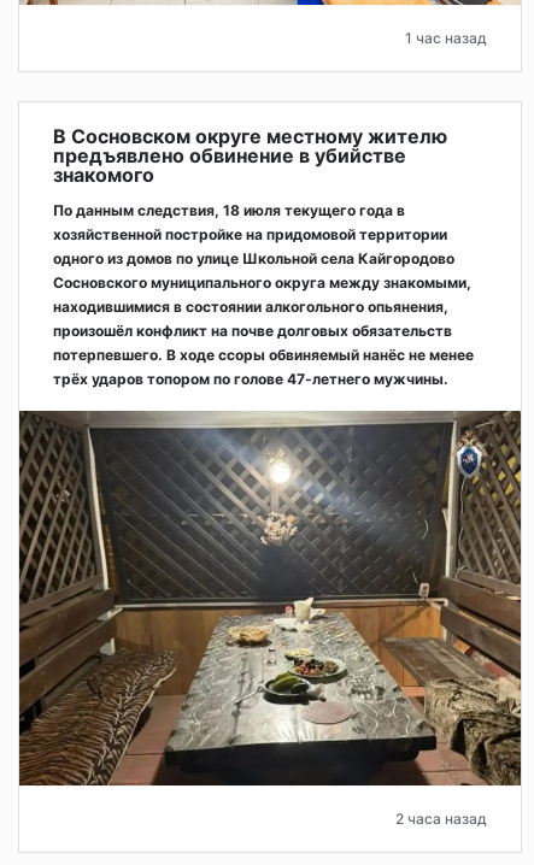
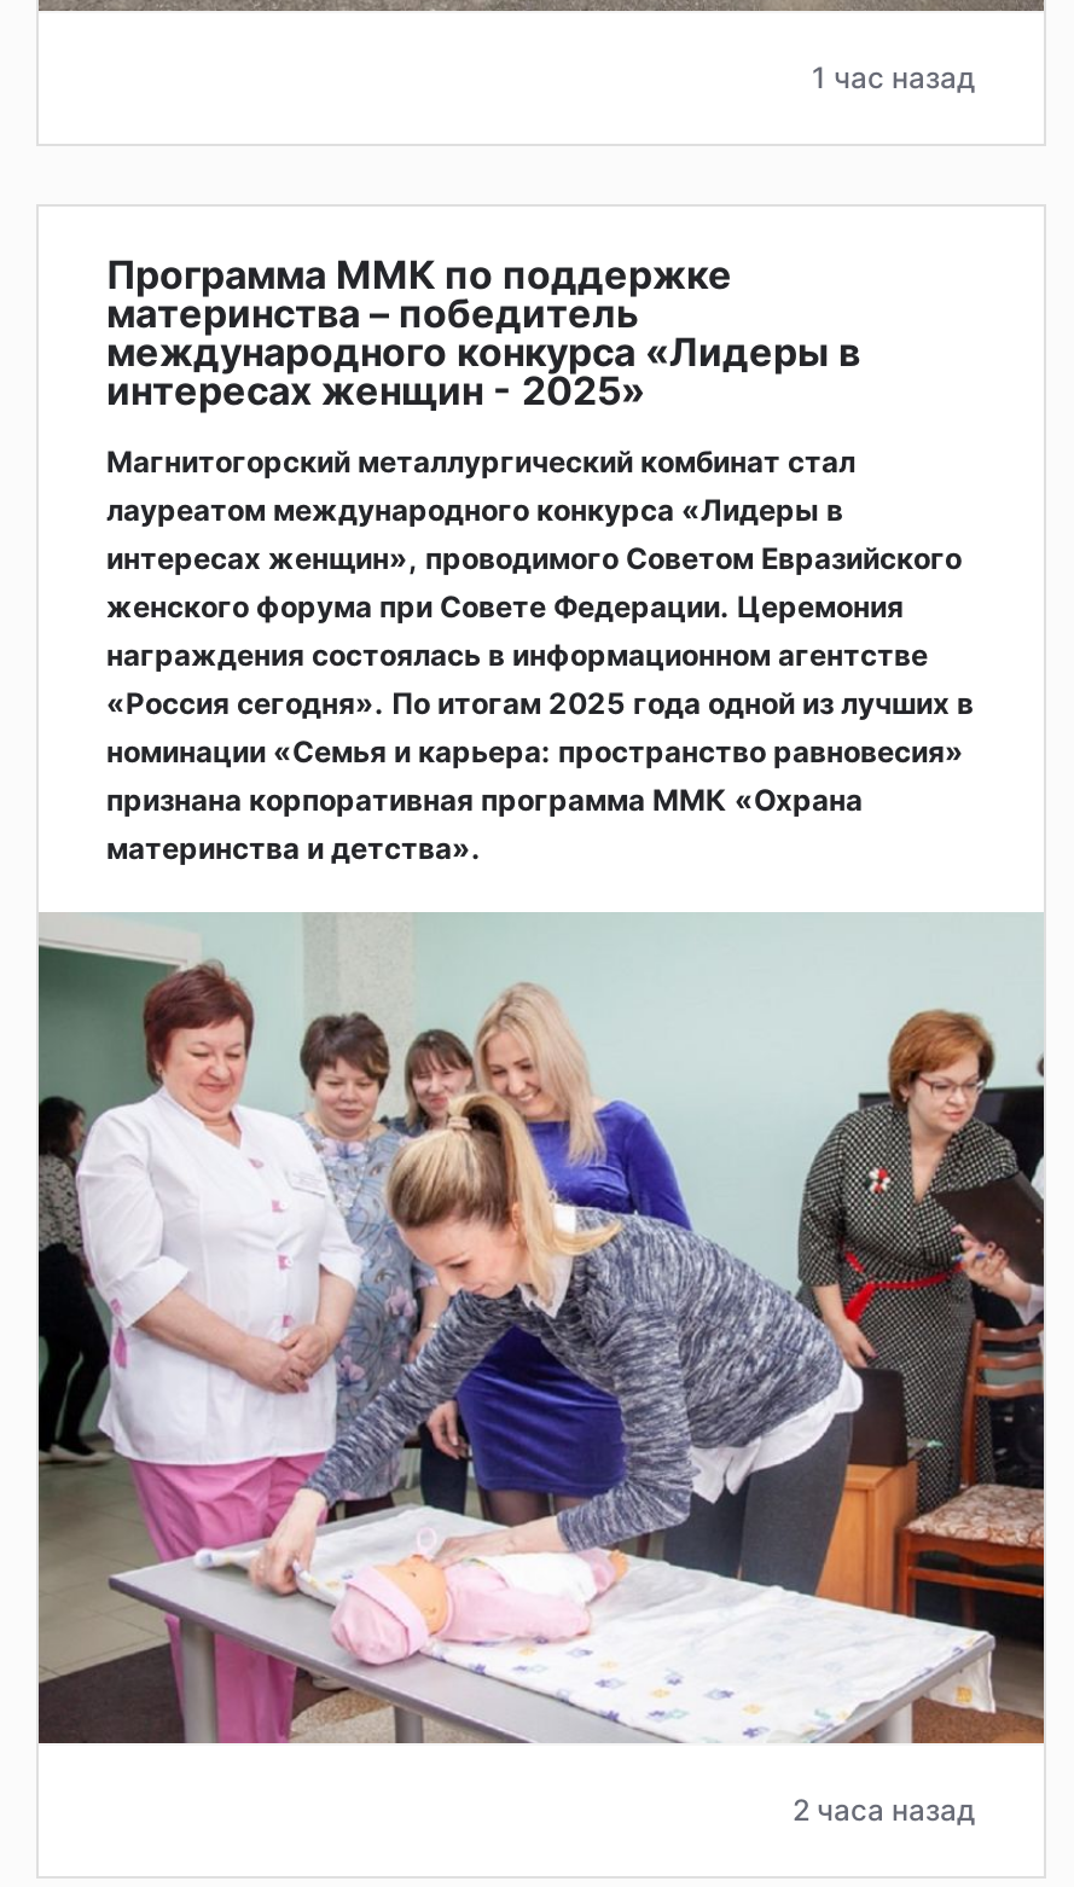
- В Сосновском округе местному жителю
- предъявлено обвинение в убийстве
- знакомого
+ Программа ММК по поддержке
+ материнства – победитель
+ международного конкурса «Лидеры в
+ интересах женщин - 2025»

- По данным следствия, 18 июля текущего года в
- хозяйственной постройке на придомовой территории
- одного из домов по улице Школьной села Кайгородово
- Сосновского муниципального округа между знакомыми,
- находившимися в состоянии алкогольного опьянения,
- произошёл конфликт на почве долговых обязательств
- потерпевшего. В ходе ссоры обвиняемый нанёс не менее
- трёх ударов топором по голове 47-летнего мужчины.
+ Магнитогорский металлургический комбинат стал
+ лауреатом международного конкурса «Лидеры в
+ интересах женщин», проводимого Советом Евразийского
+ женского форума при Совете Федерации. Церемония
+ награждения состоялась в информационном агентстве
+ «Россия сегодня». По итогам 2025 года одной из лучших в
+ номинации «Семья и карьера: пространство равновесия»
+ признана корпоративная программа ММК «Охрана
+ материнства и детства».

- [image]
+ [image]
